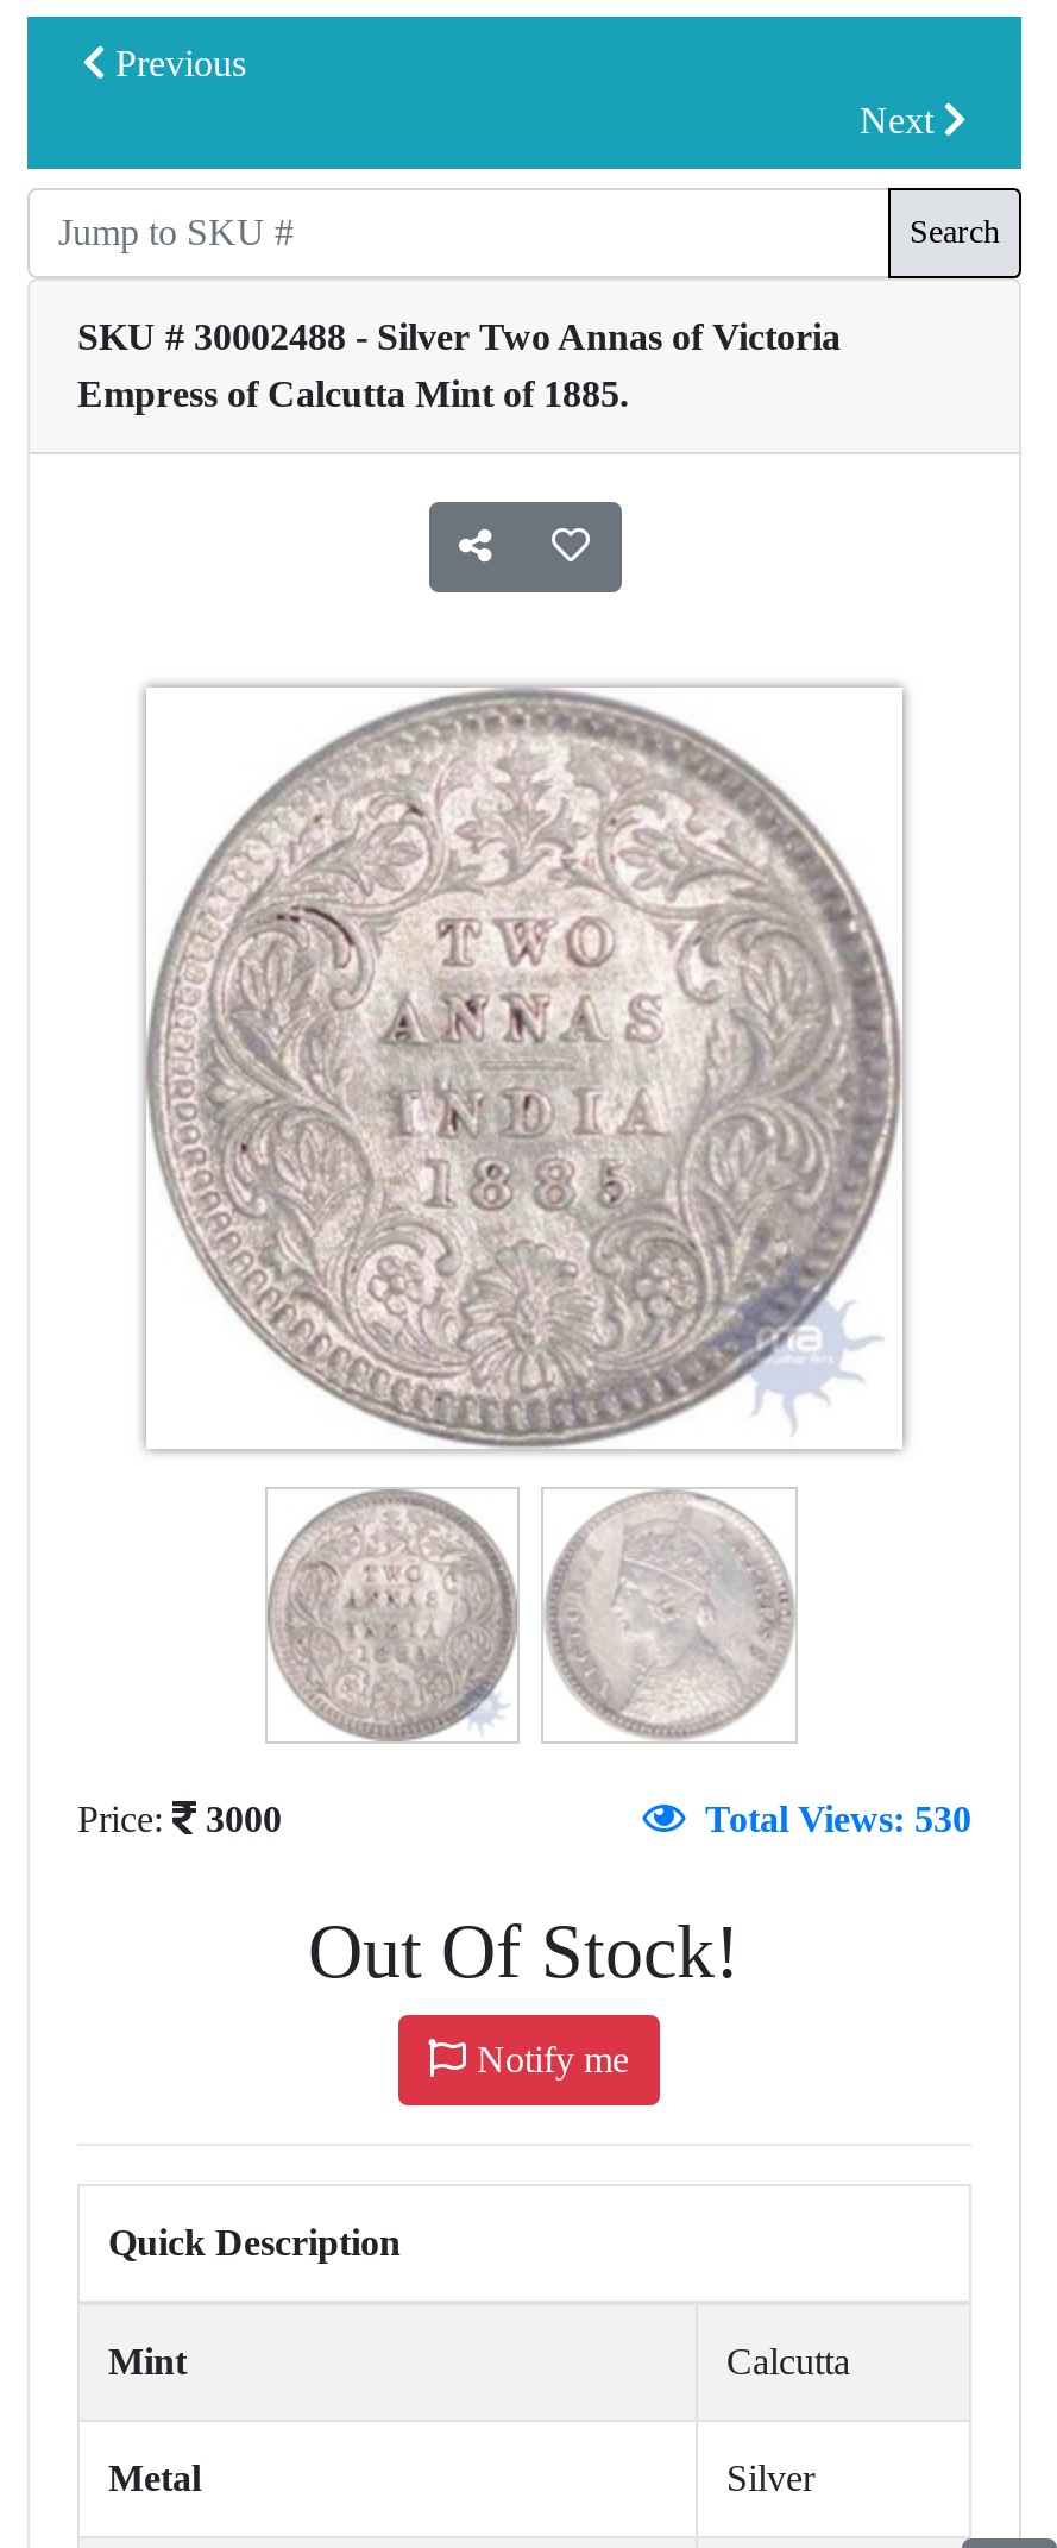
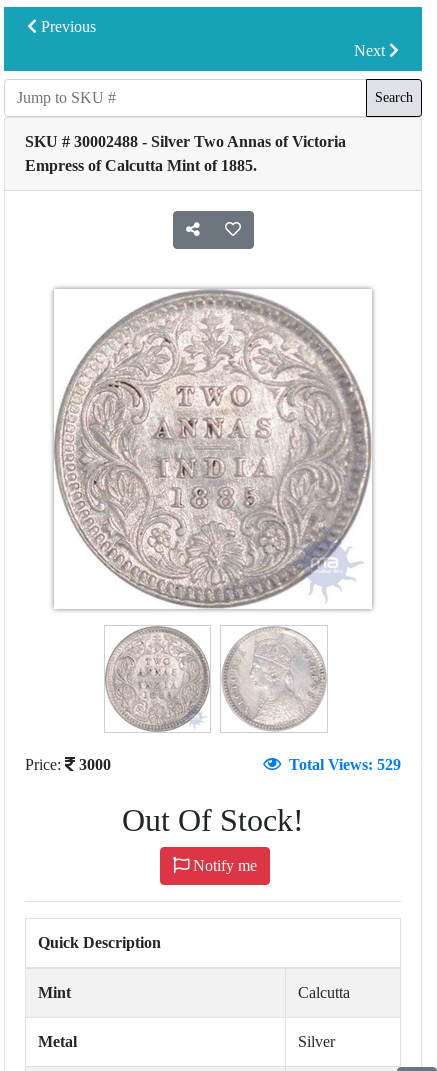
- Total Views: 530
+ Total Views: 529
